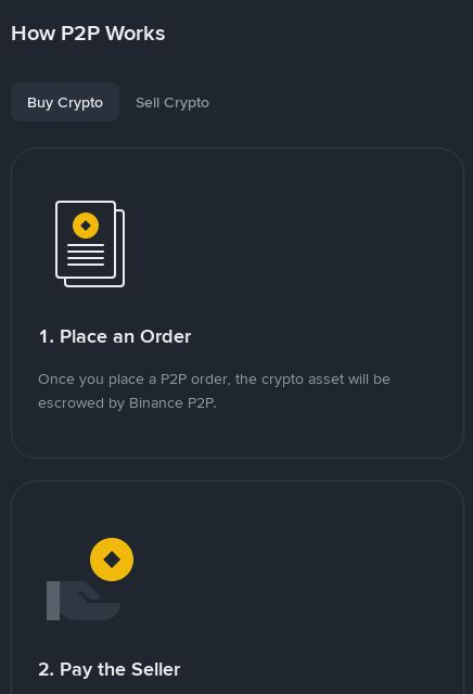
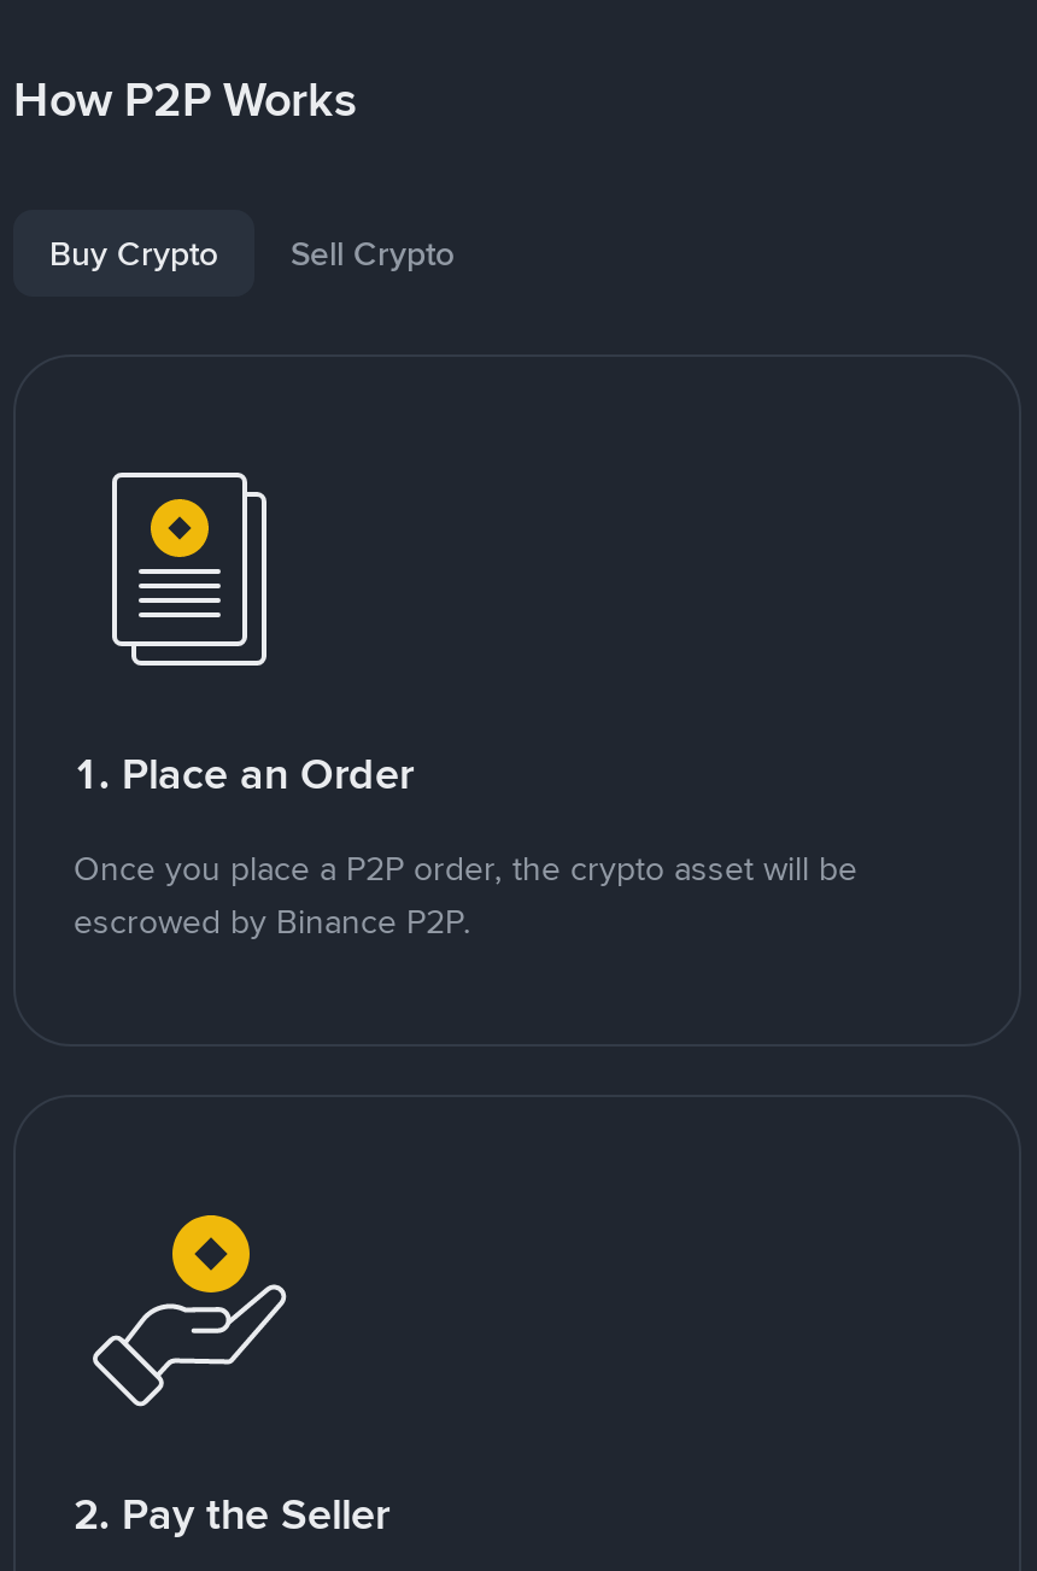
- [image]
+ [image]
